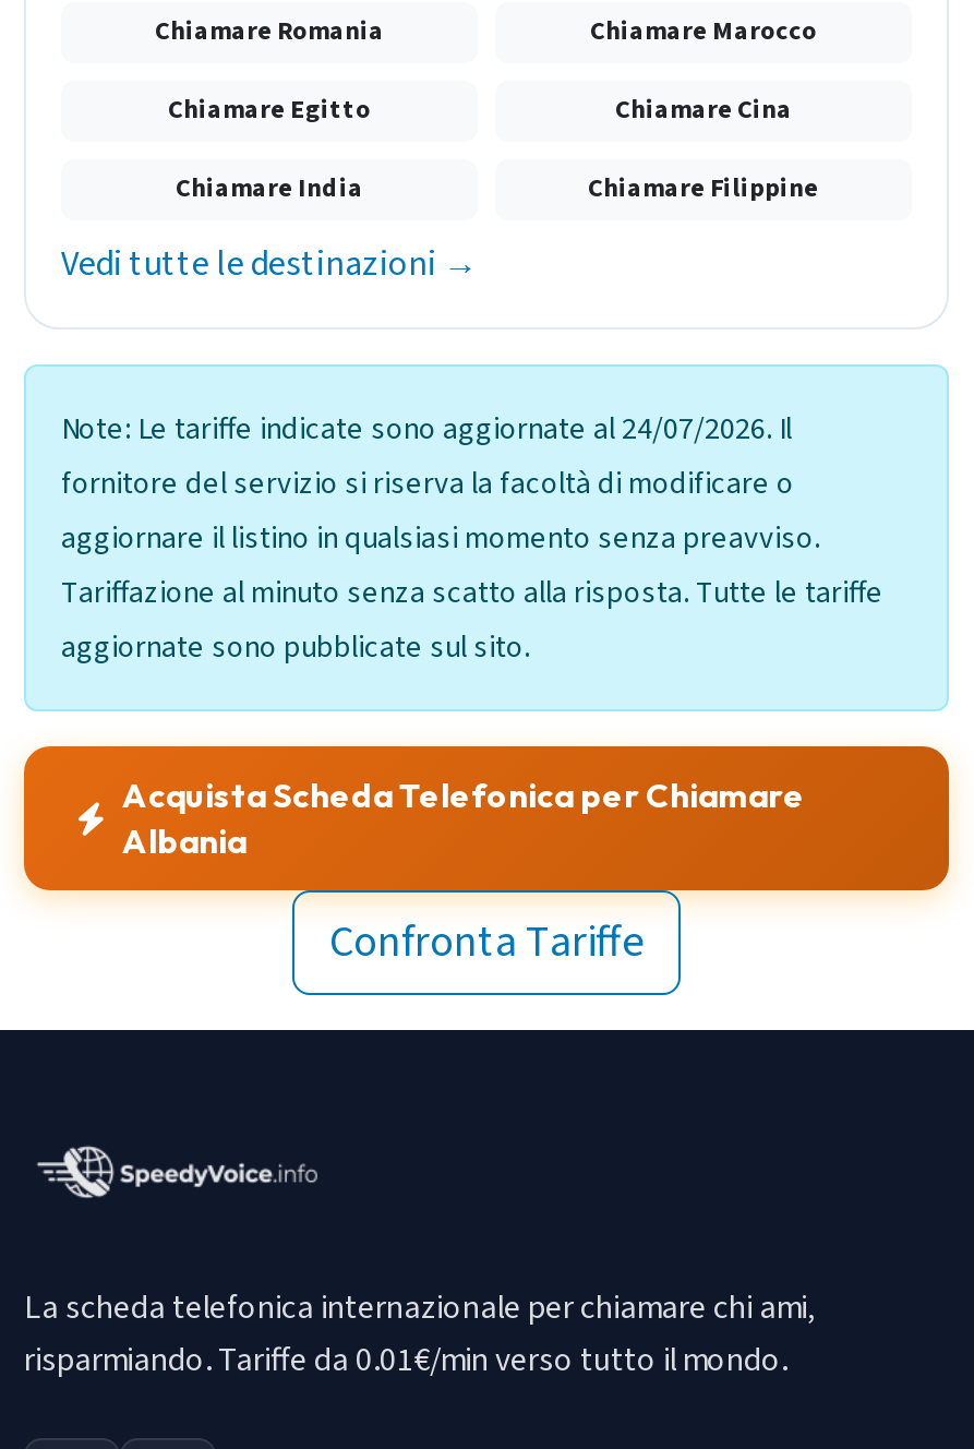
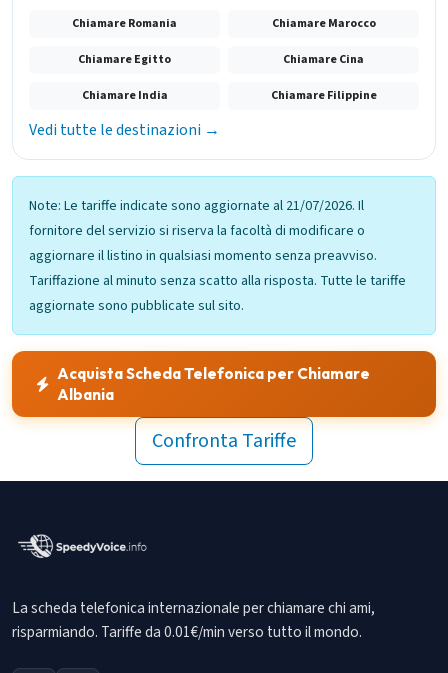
- Note: Le tariffe indicate sono aggiornate al 24/07/2026. Il
+ Note: Le tariffe indicate sono aggiornate al 21/07/2026. Il
